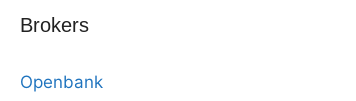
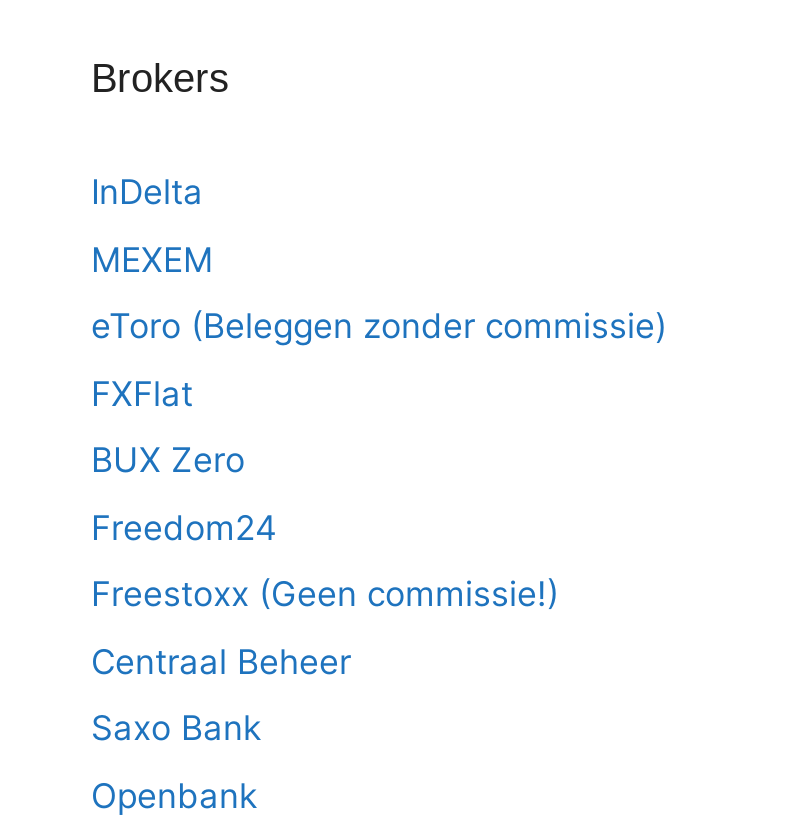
+ InDelta
+ MEXEM
+ eToro (Beleggen zonder commissie)
+ FXFlat
+ BUX Zero
+ Freedom24
+ Freestoxx (Geen commissie!)
+ Centraal Beheer
+ Saxo Bank
